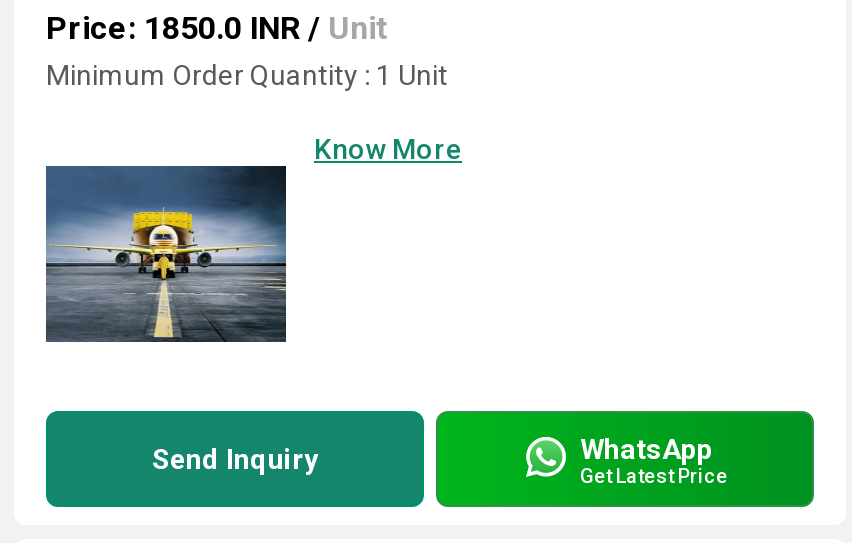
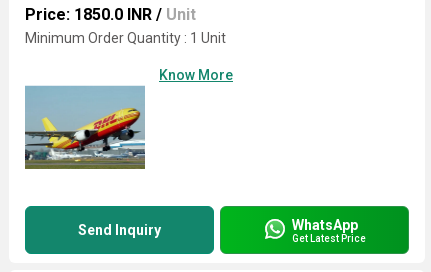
- [image]
+ [image]
